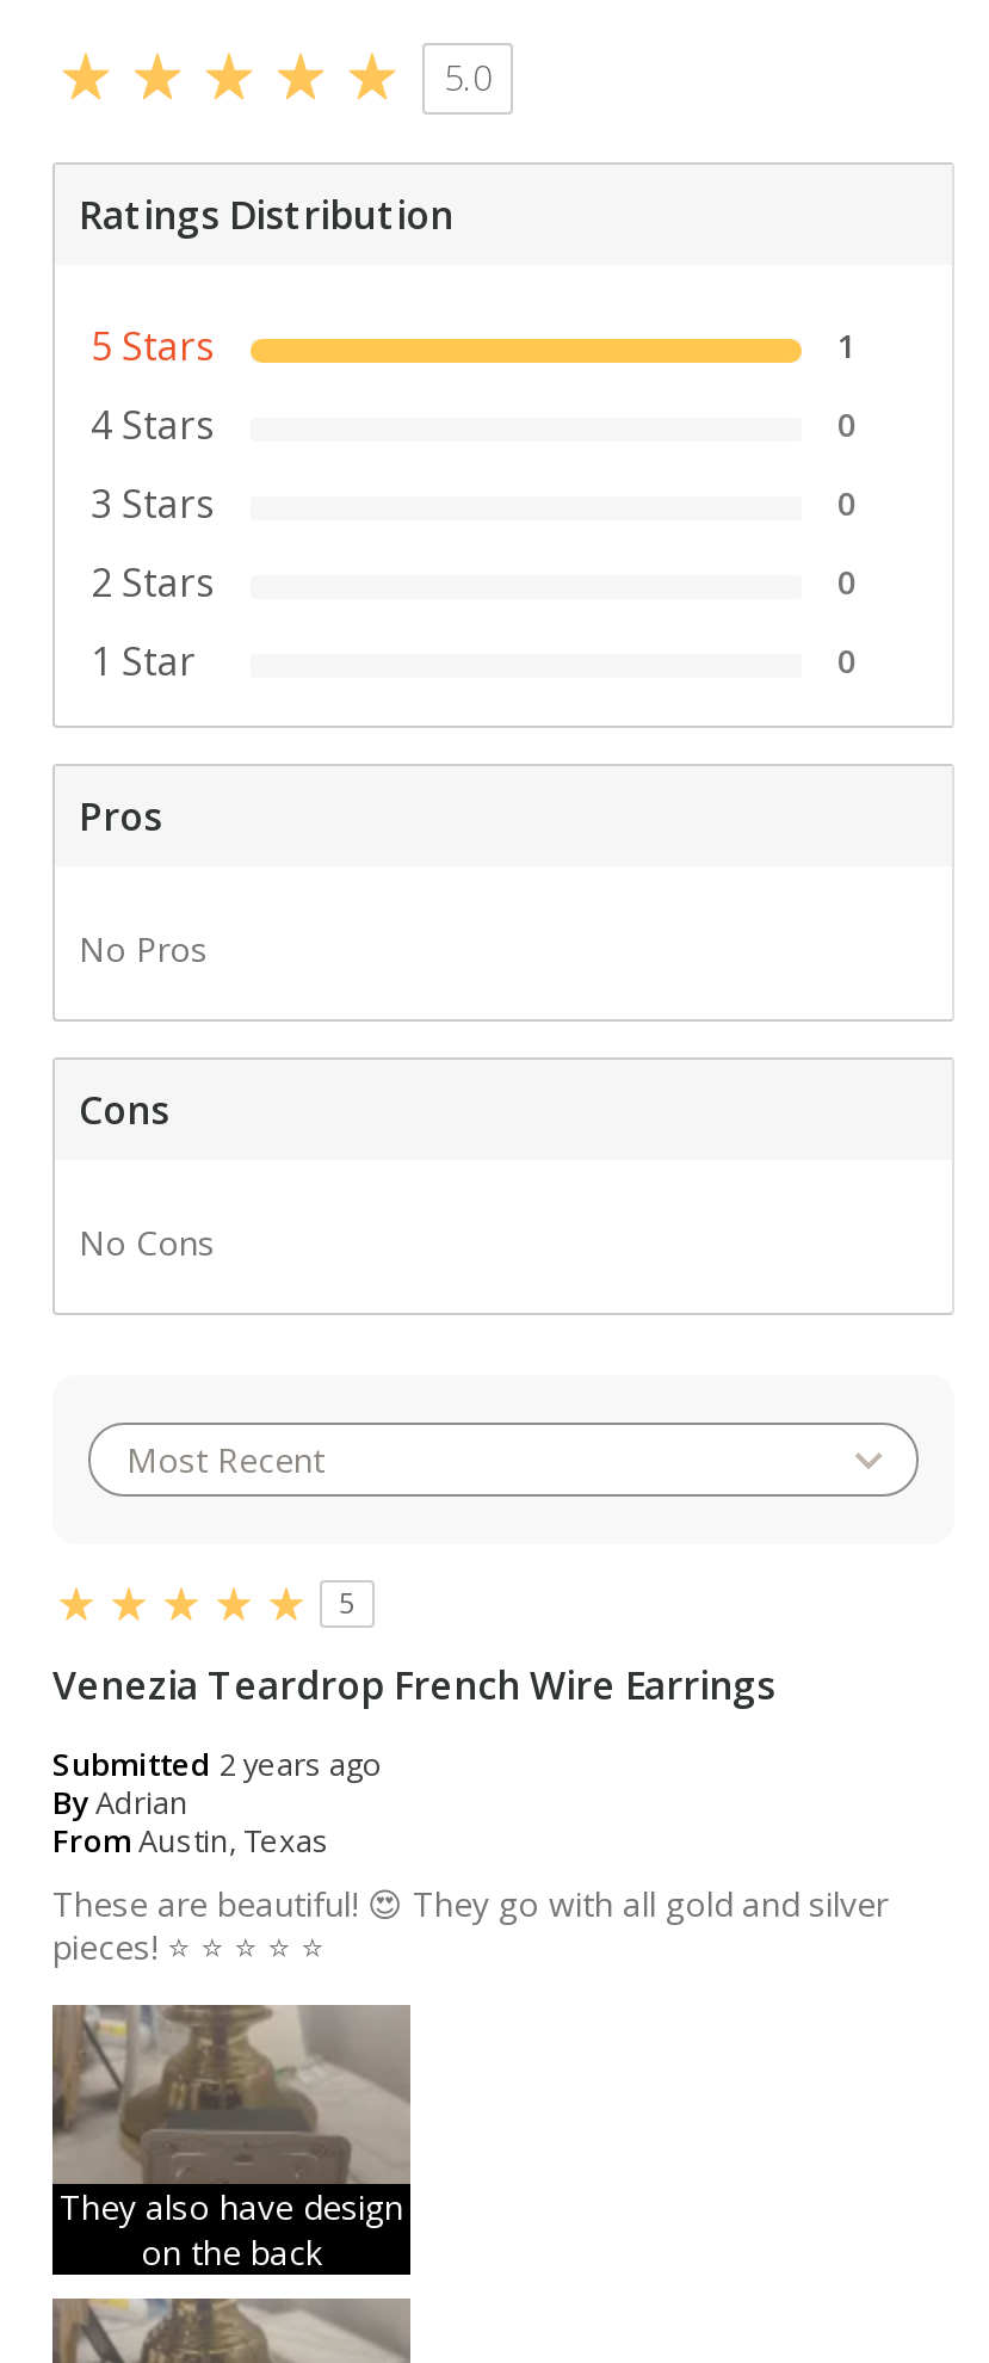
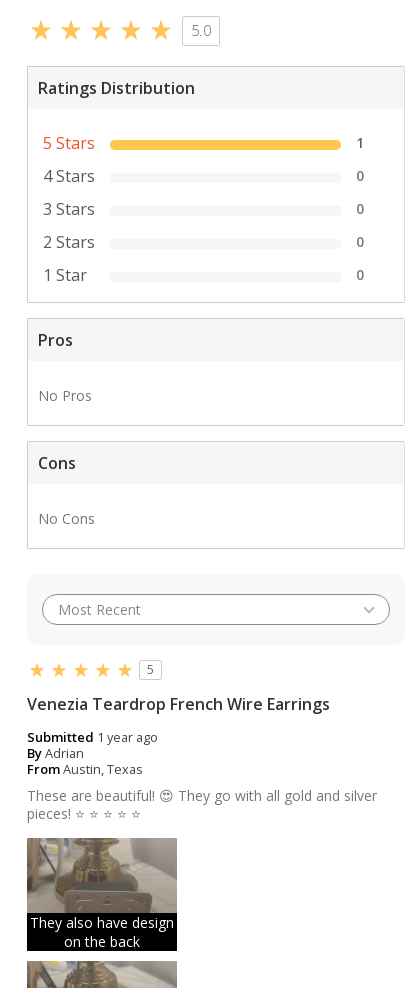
- Submitted 2 years ago
+ Submitted 1 year ago
